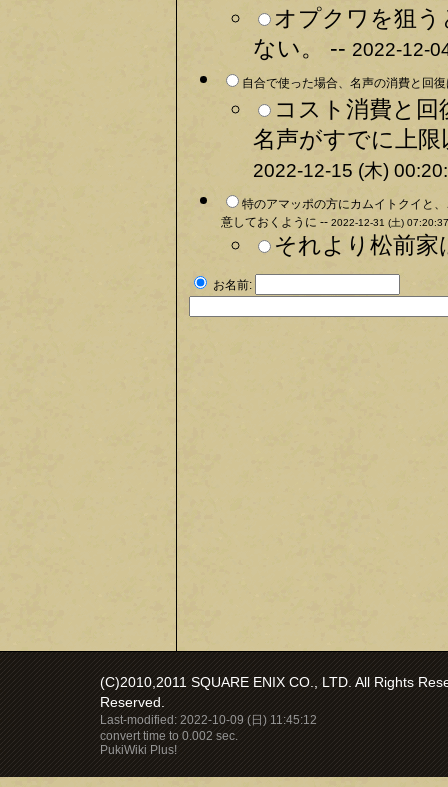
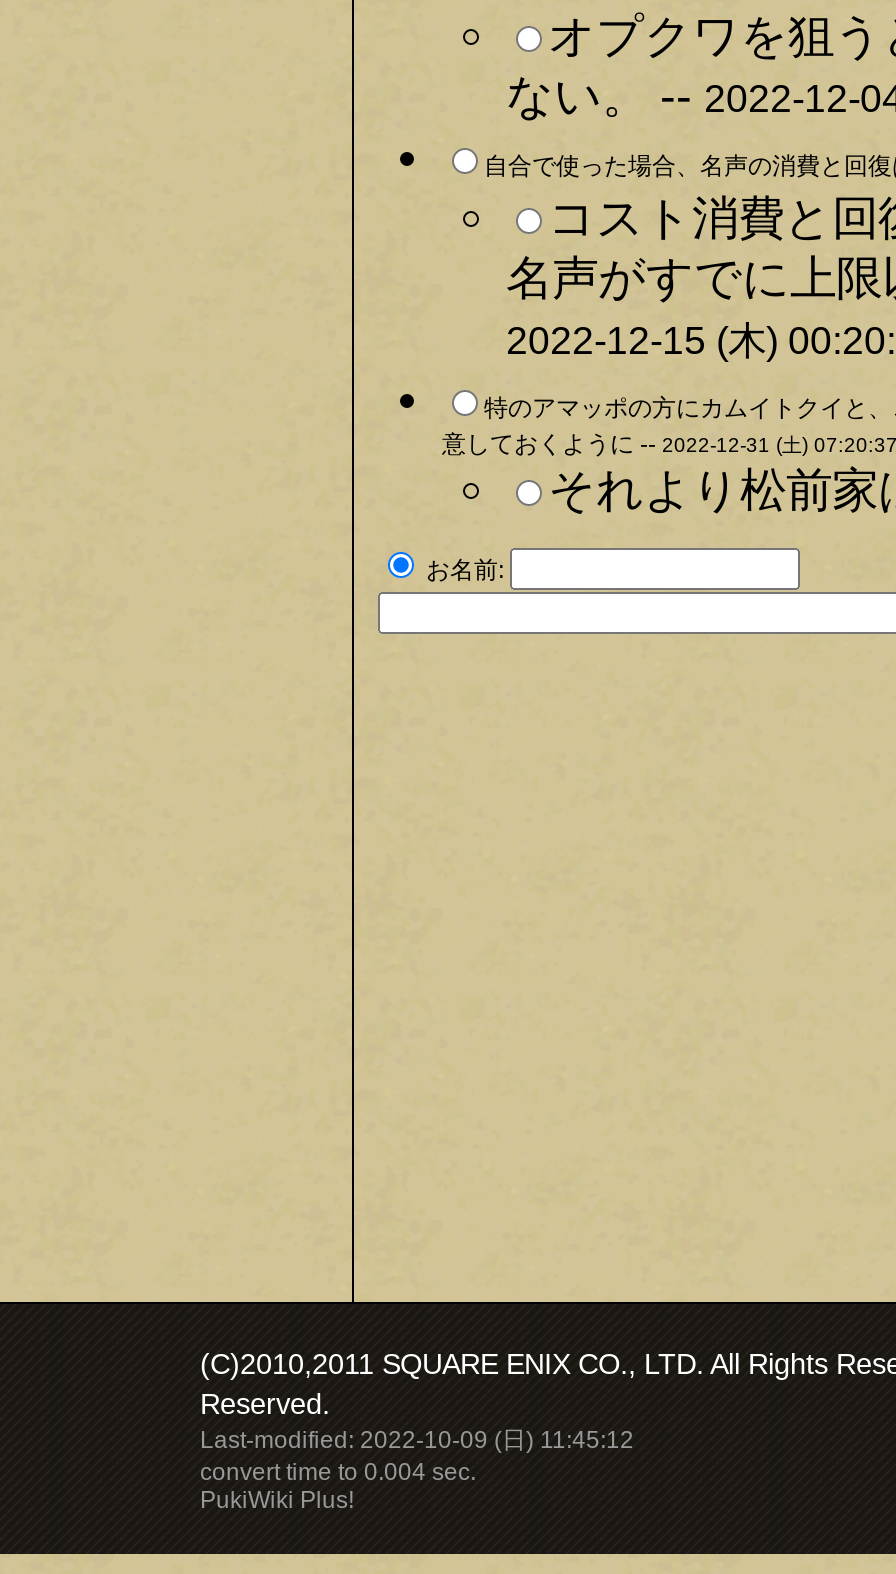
- convert time to 0.002 sec.
+ convert time to 0.004 sec.
